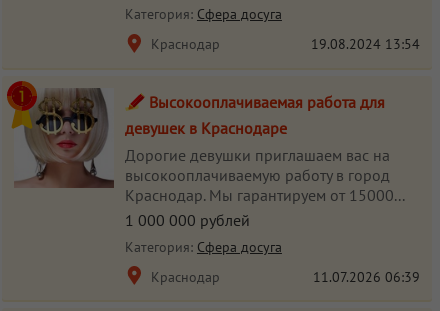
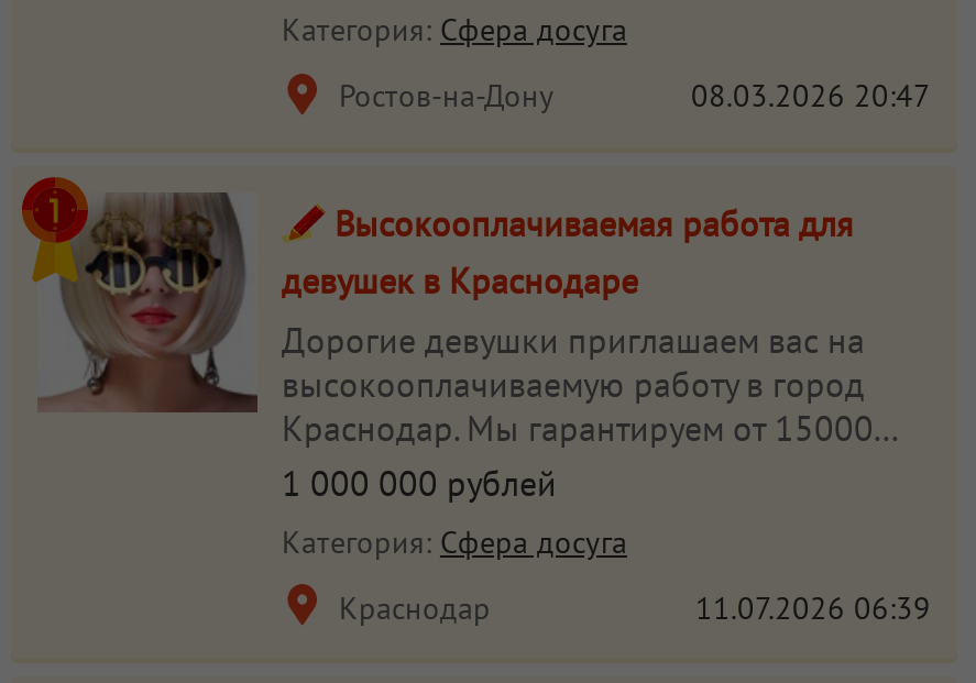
- Краснодар
- 19.08.2024 13:54
+ Ростов-на-Дону
+ 08.03.2026 20:47
